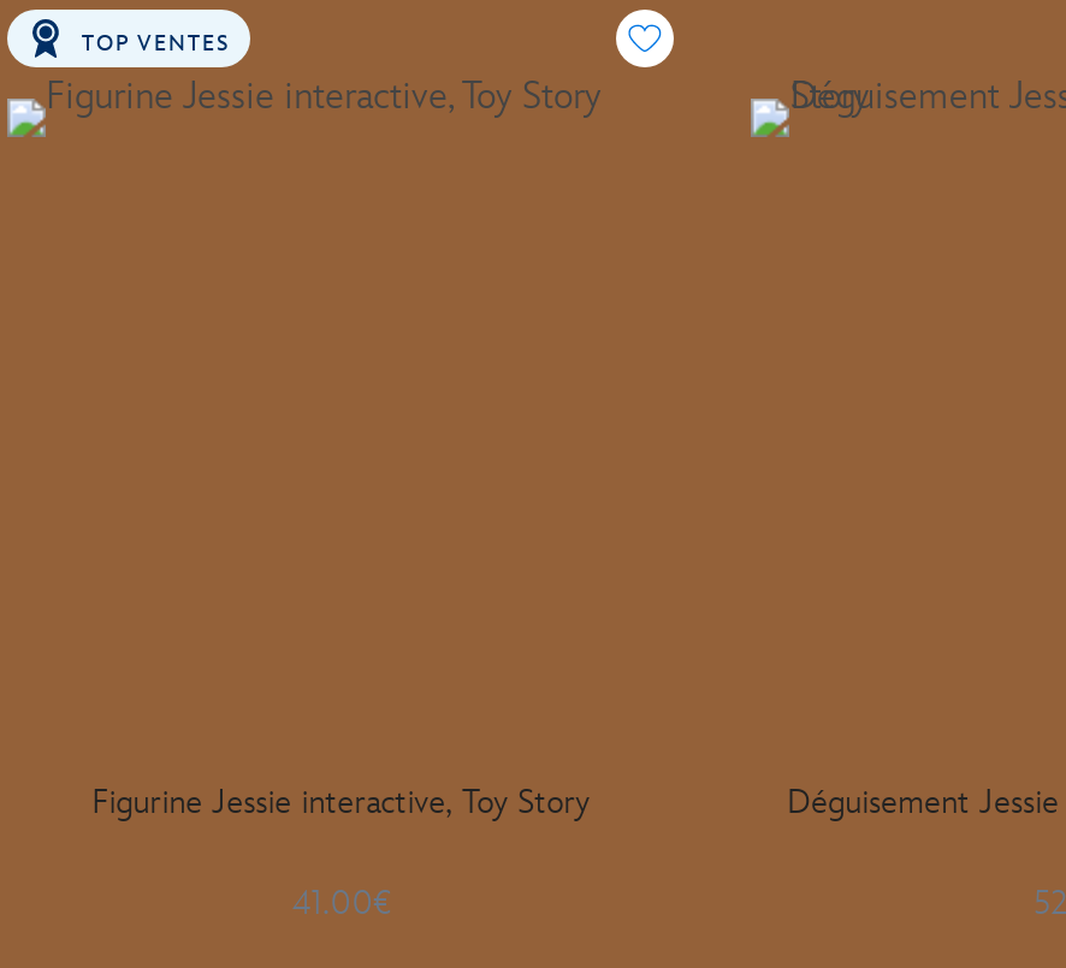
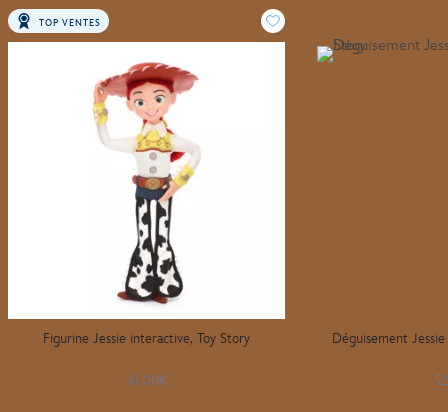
+ [image]
